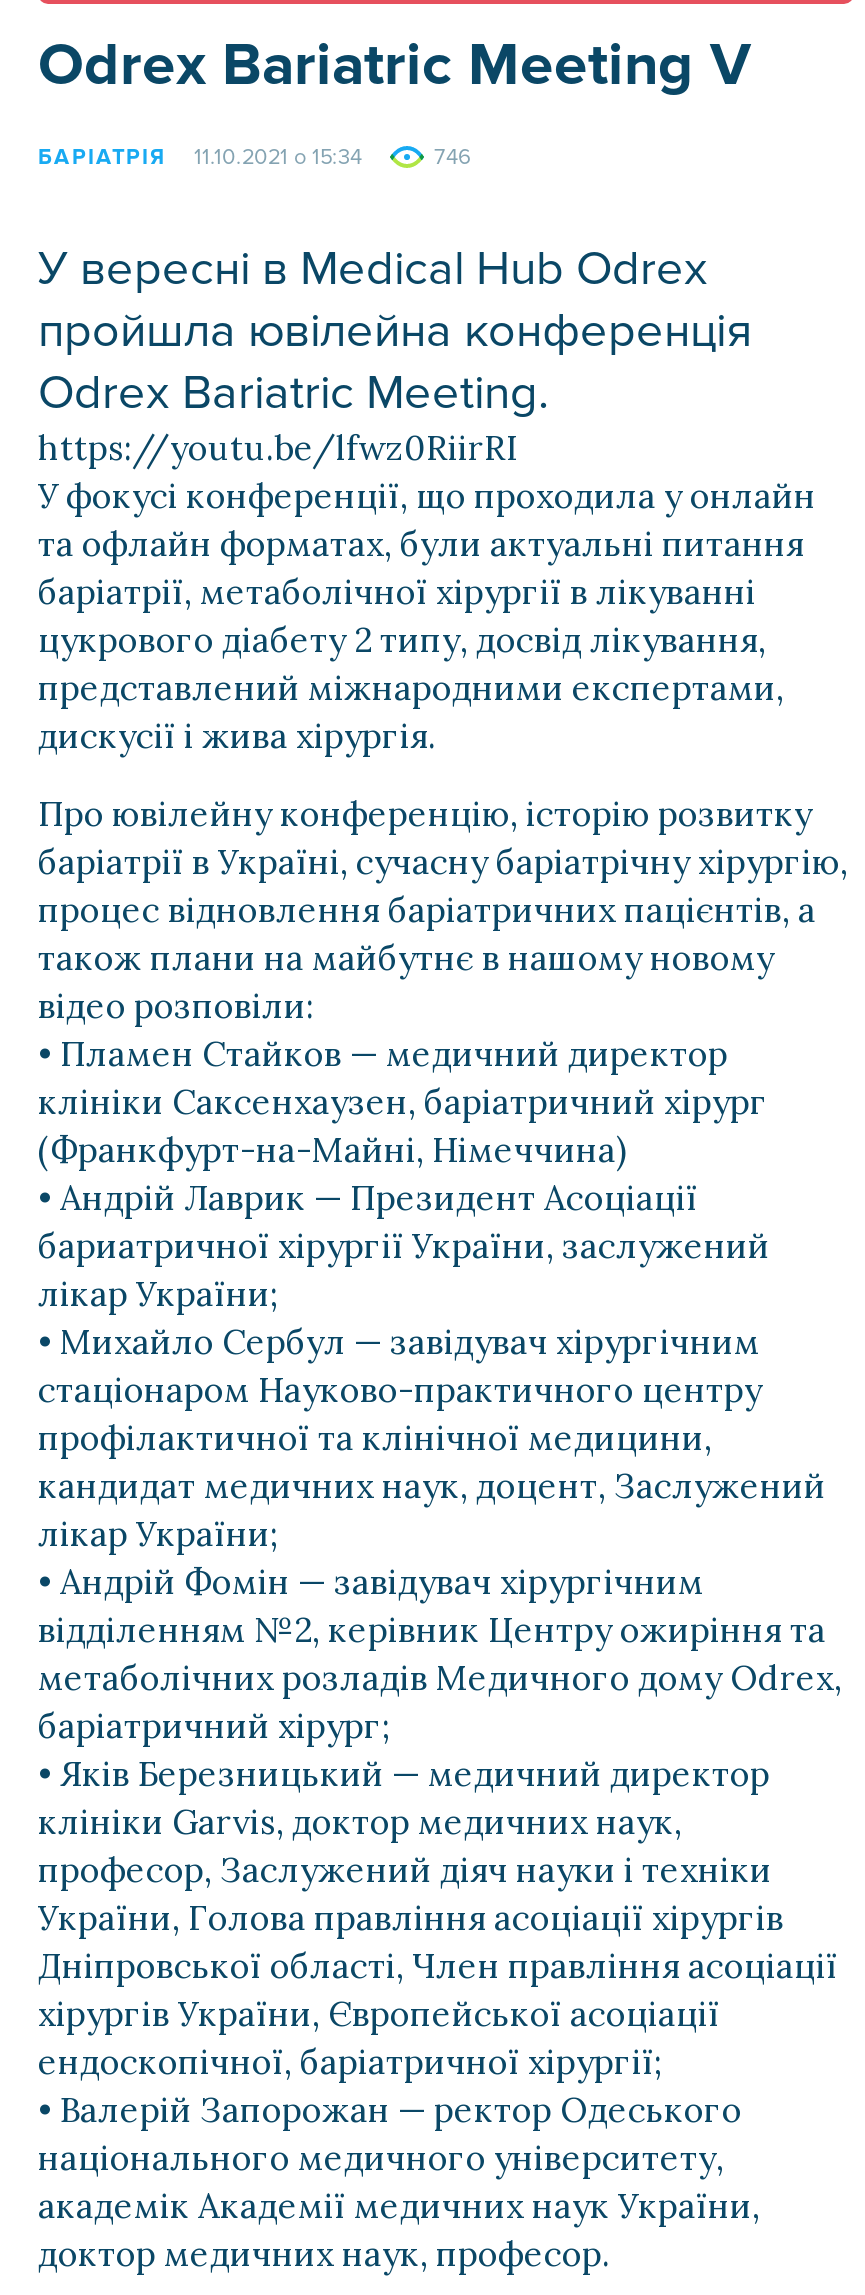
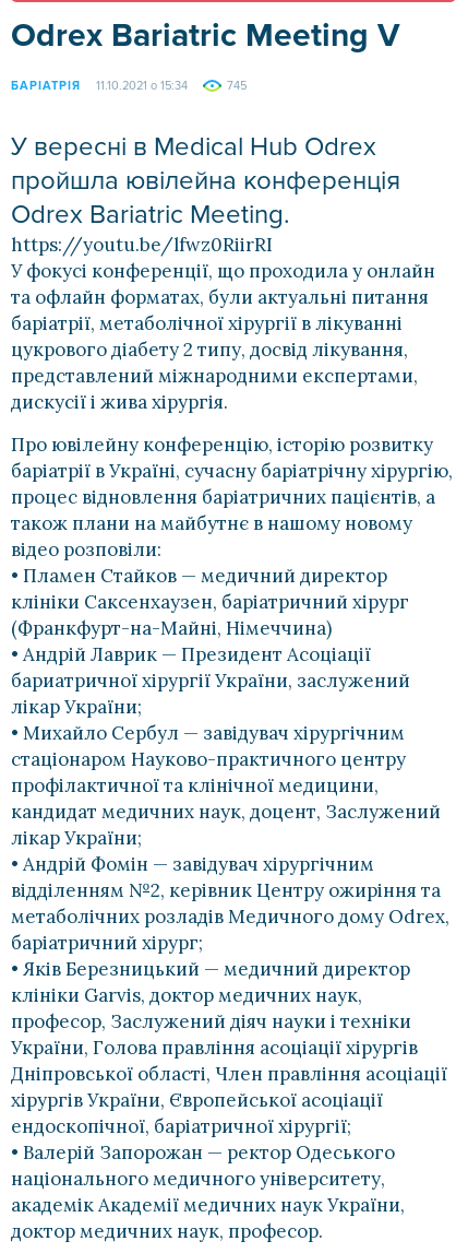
- 746
+ 745
